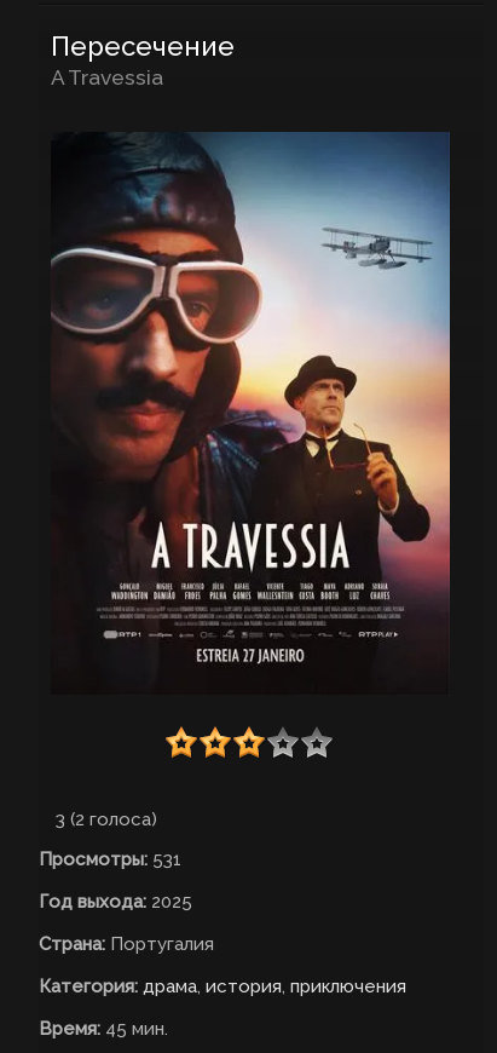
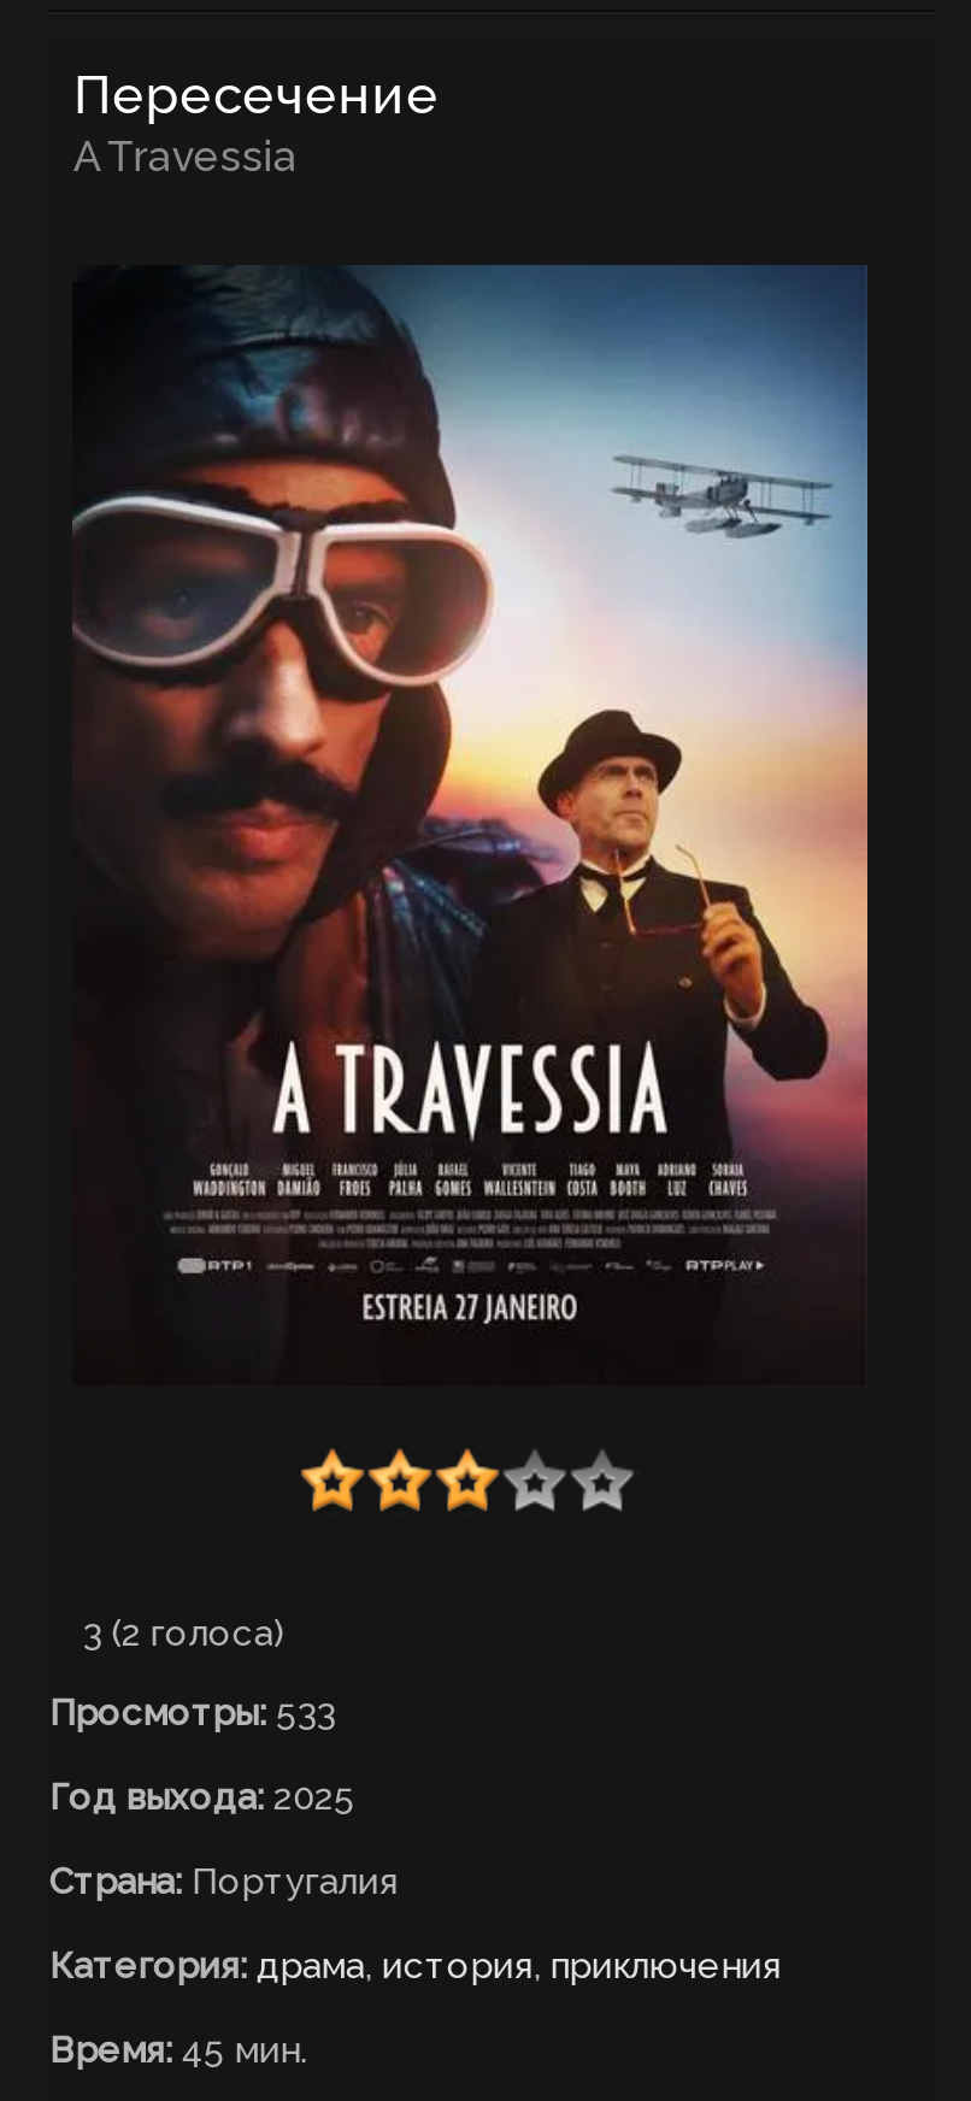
- Просмотры: 531
+ Просмотры: 533
